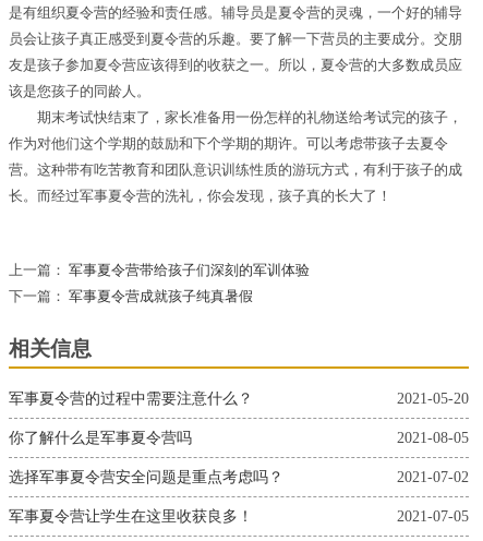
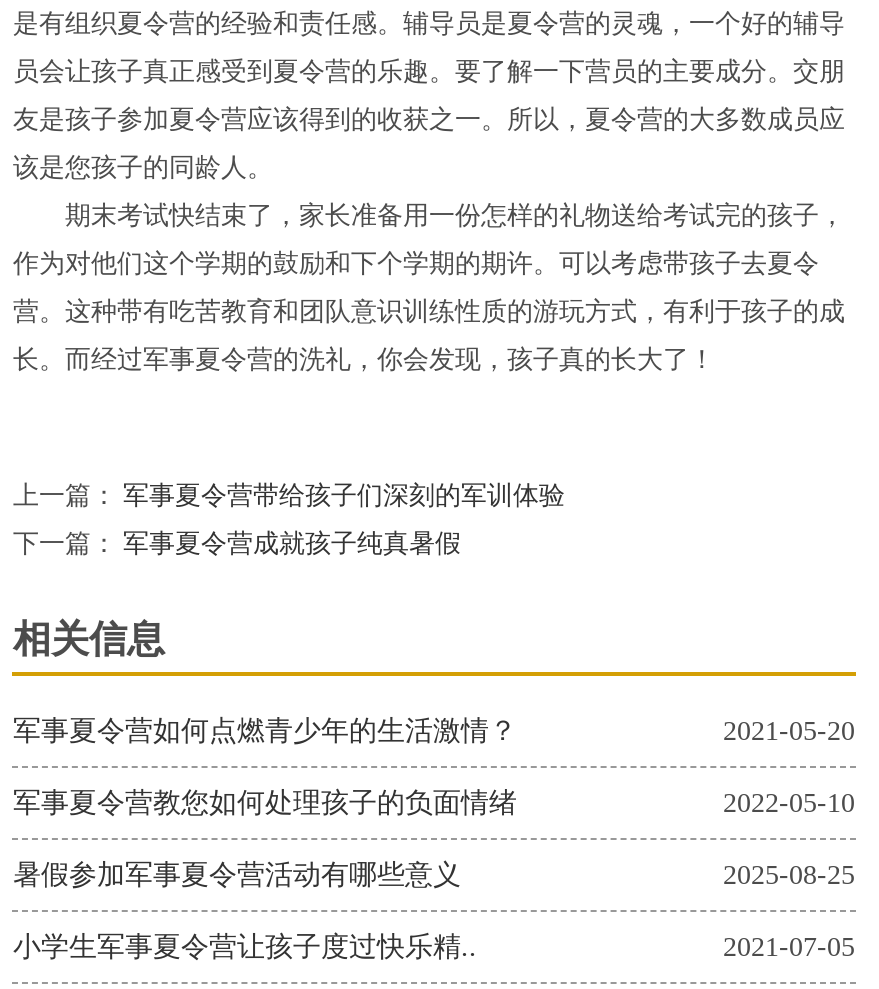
- 军事夏令营的过程中需要注意什么？
+ 军事夏令营如何点燃青少年的生活激情？

- 2021-08-05
- 你了解什么是军事夏令营吗
+ 2022-05-10
+ 军事夏令营教您如何处理孩子的负面情绪

- 2021-07-02
- 选择军事夏令营安全问题是重点考虑吗？
+ 2025-08-25
+ 暑假参加军事夏令营活动有哪些意义

- 军事夏令营让学生在这里收获良多！
+ 小学生军事夏令营让孩子度过快乐精..
